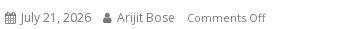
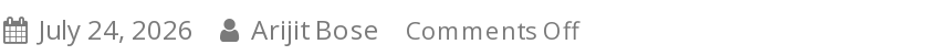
- July 21, 2026
+ July 24, 2026
